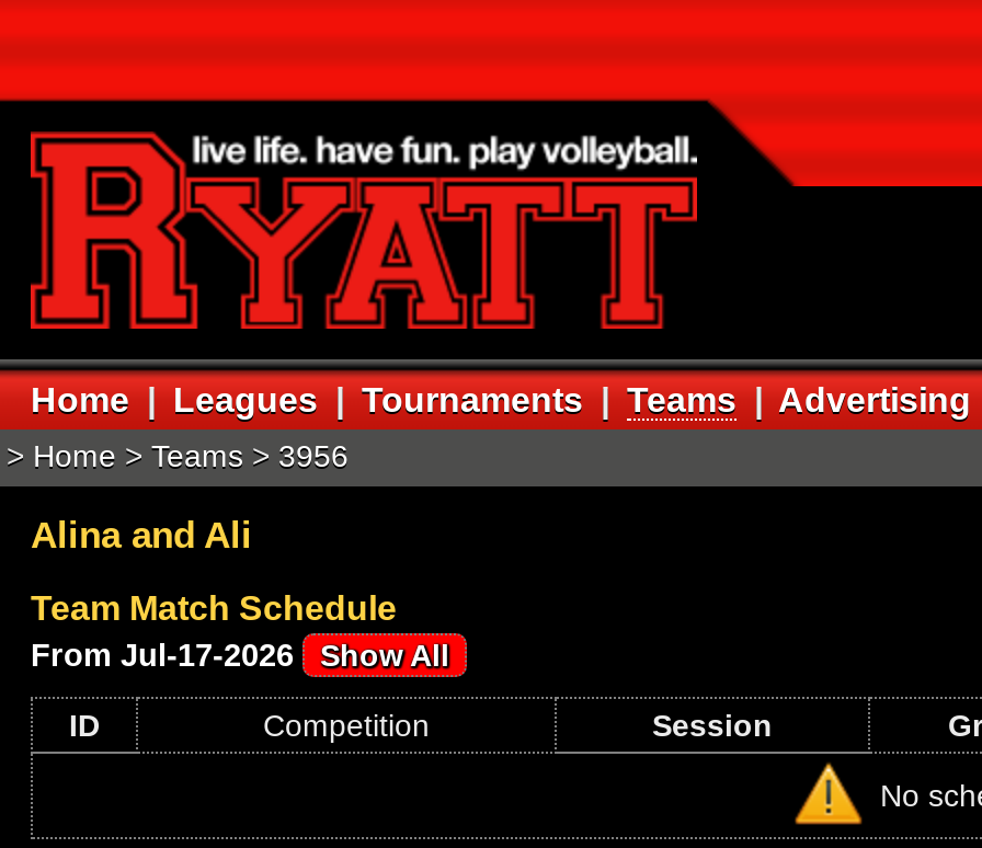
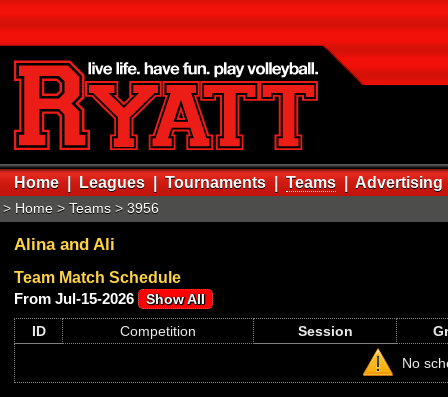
- From Jul-17-2026 Show All
+ From Jul-15-2026 Show All
